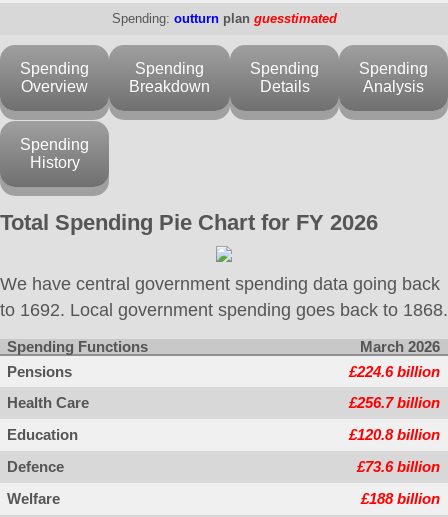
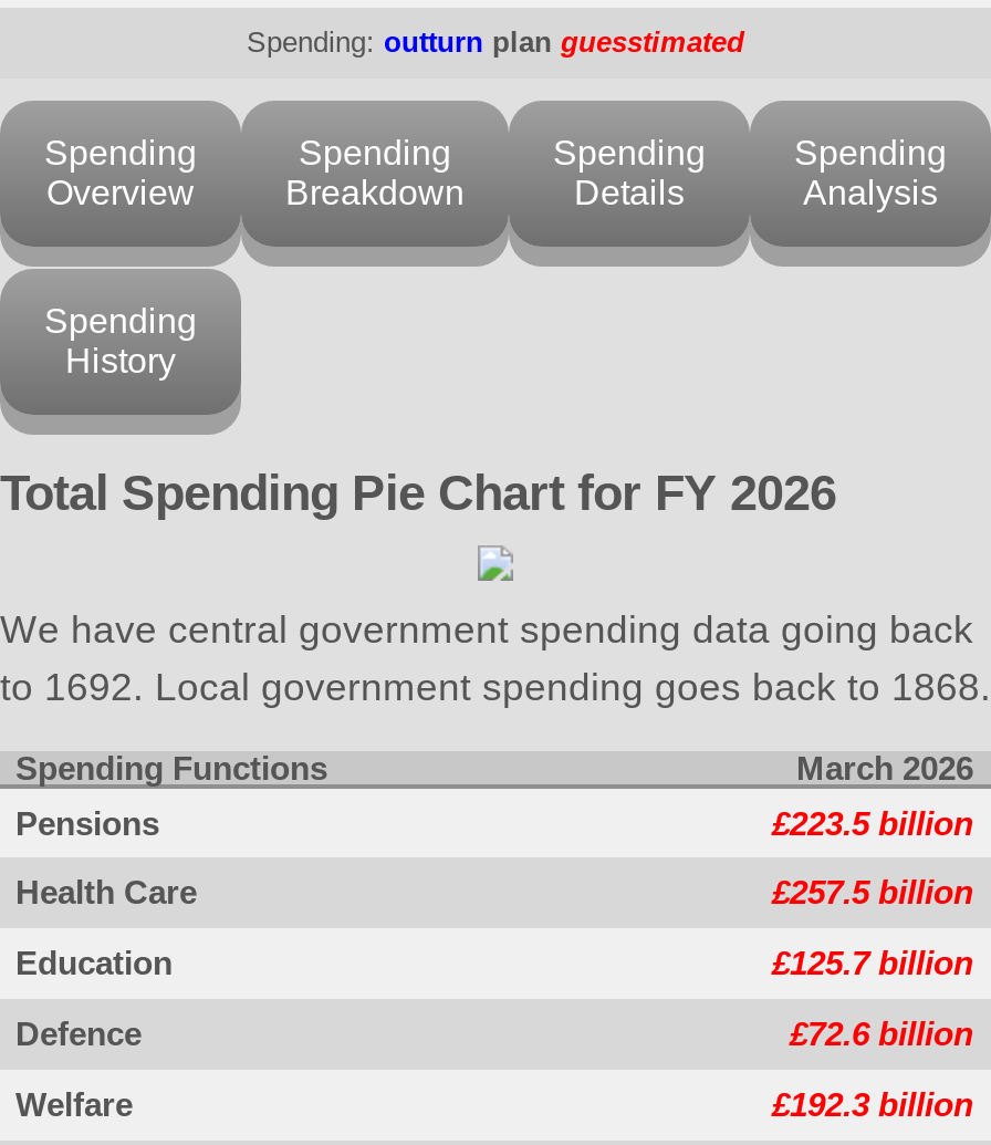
- £224.6 billion
+ £223.5 billion

- £256.7 billion
+ £257.5 billion

- £120.8 billion
+ £125.7 billion

- £73.6 billion
+ £72.6 billion

- £188 billion
+ £192.3 billion
